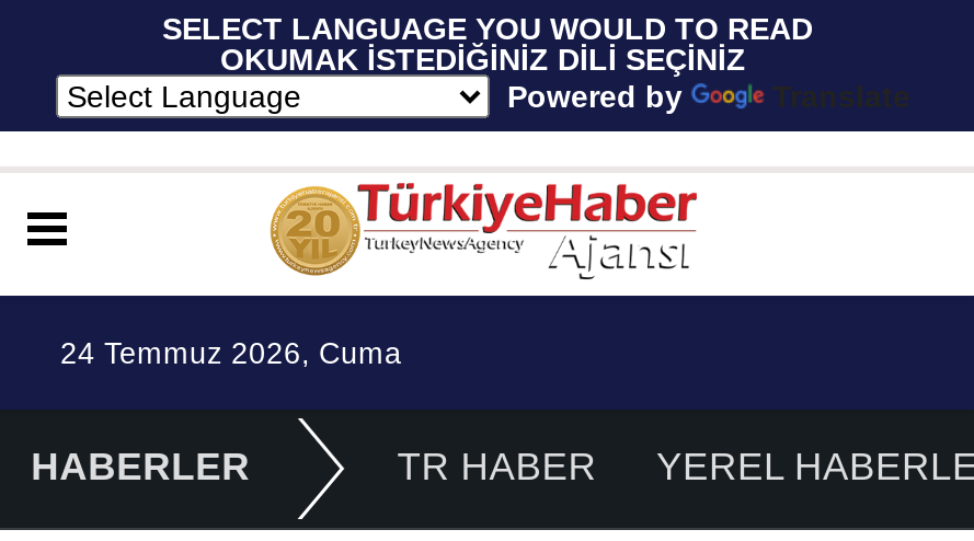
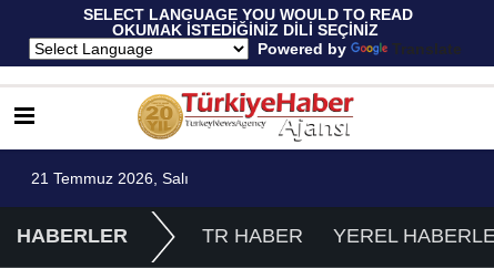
- 24 Temmuz 2026, Cuma
+ 21 Temmuz 2026, Salı
